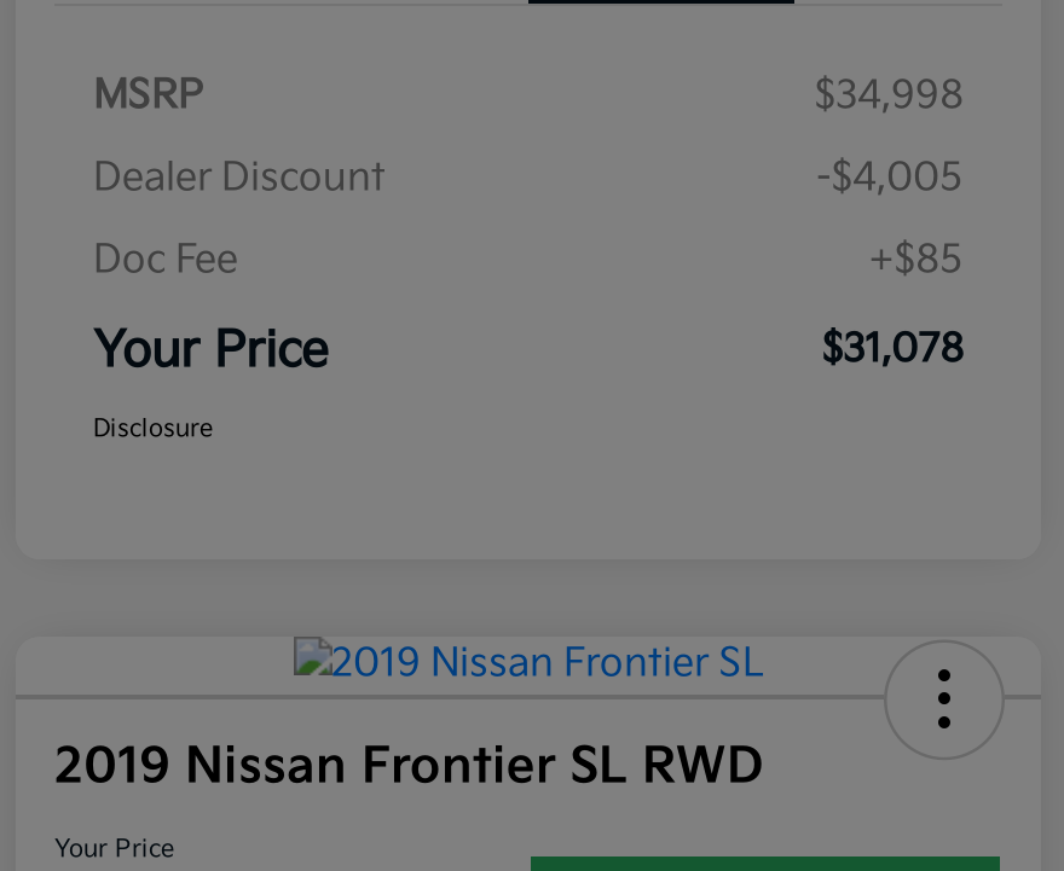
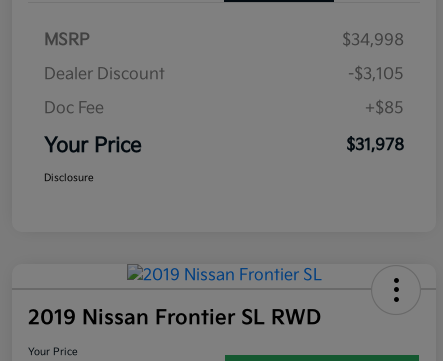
- -$4,005
+ -$3,105

- $31,078
+ $31,978
